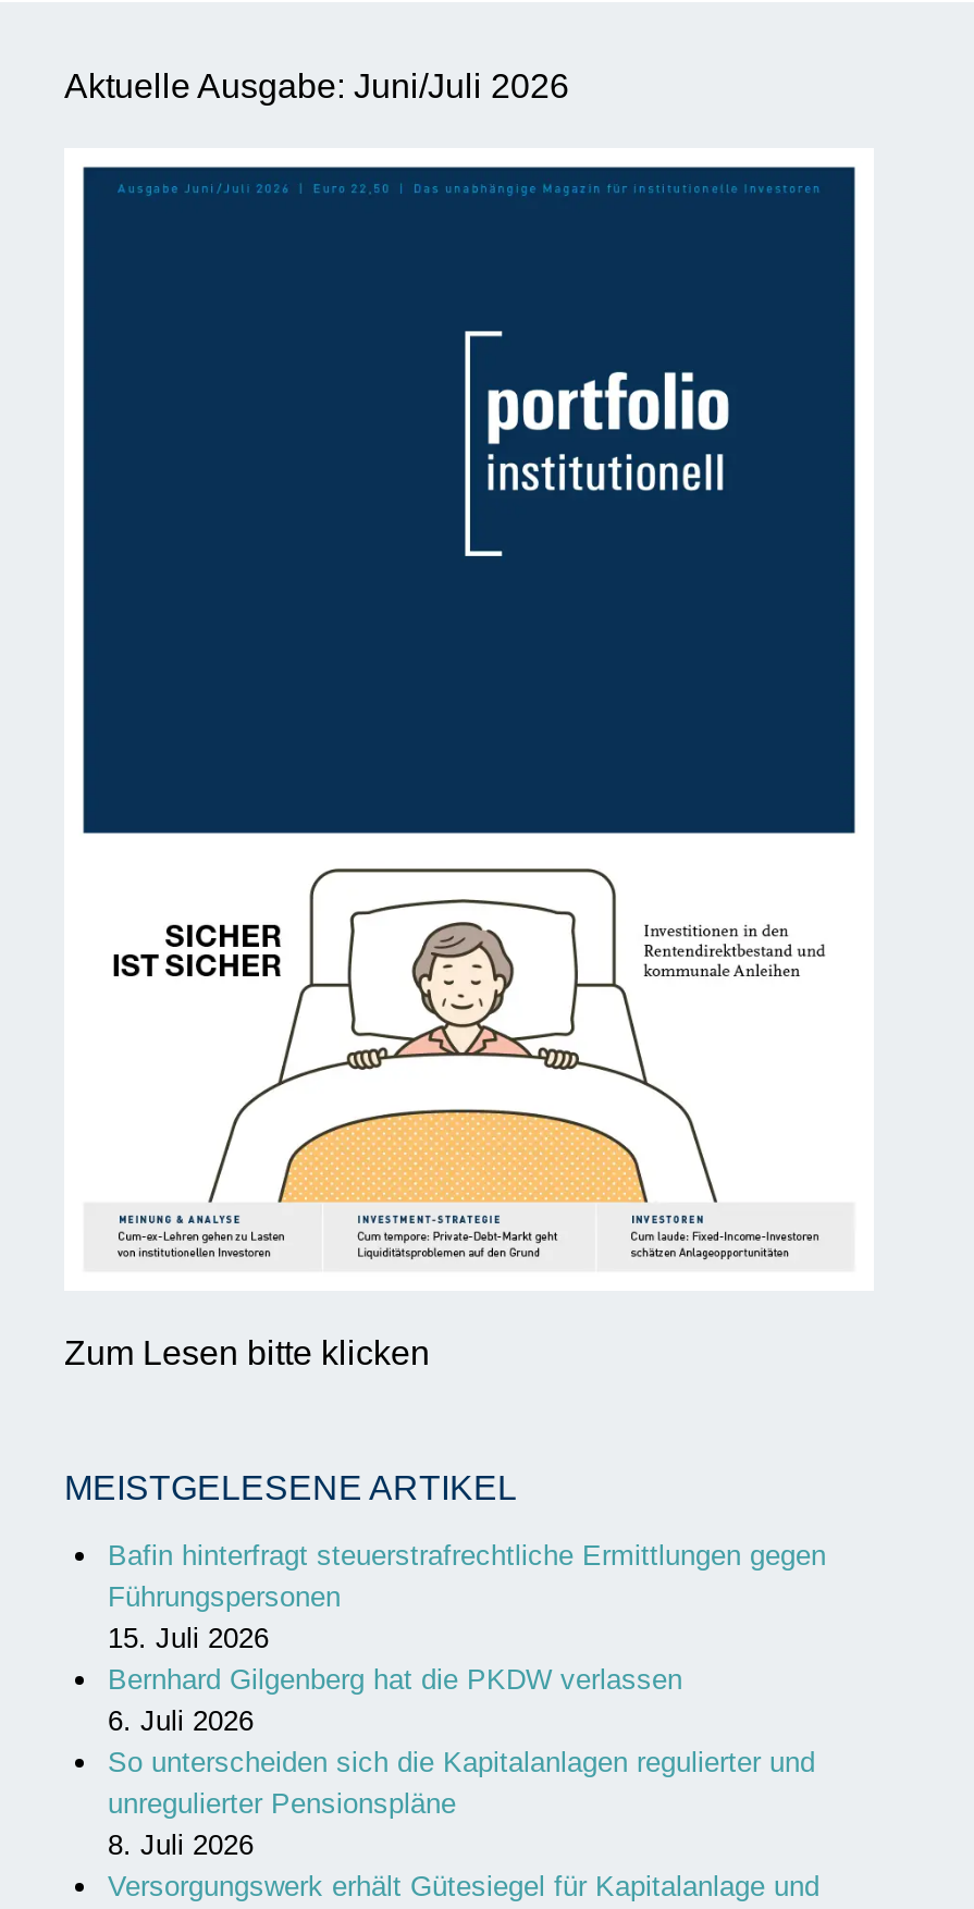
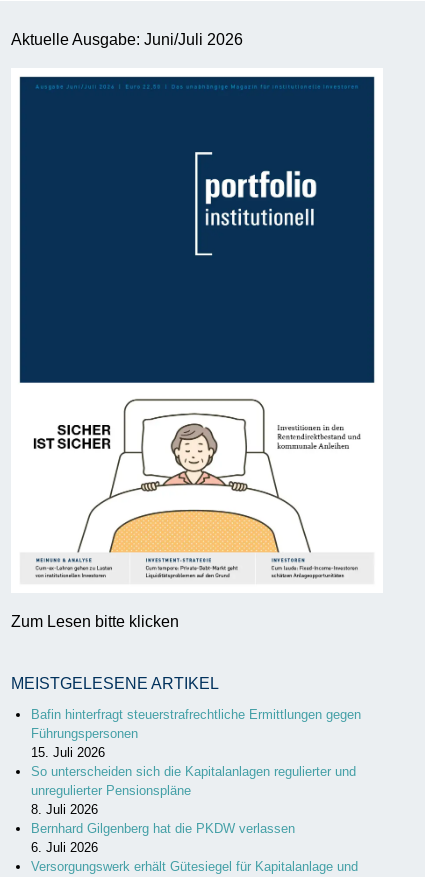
moved down: Bernhard Gilgenberg hat die PKDW verlassen | 6. Juli 2026

moved up: So unterscheiden sich die Kapitalanlagen regulierter und | unregulierter Pensionspläne | 8. Juli 2026
